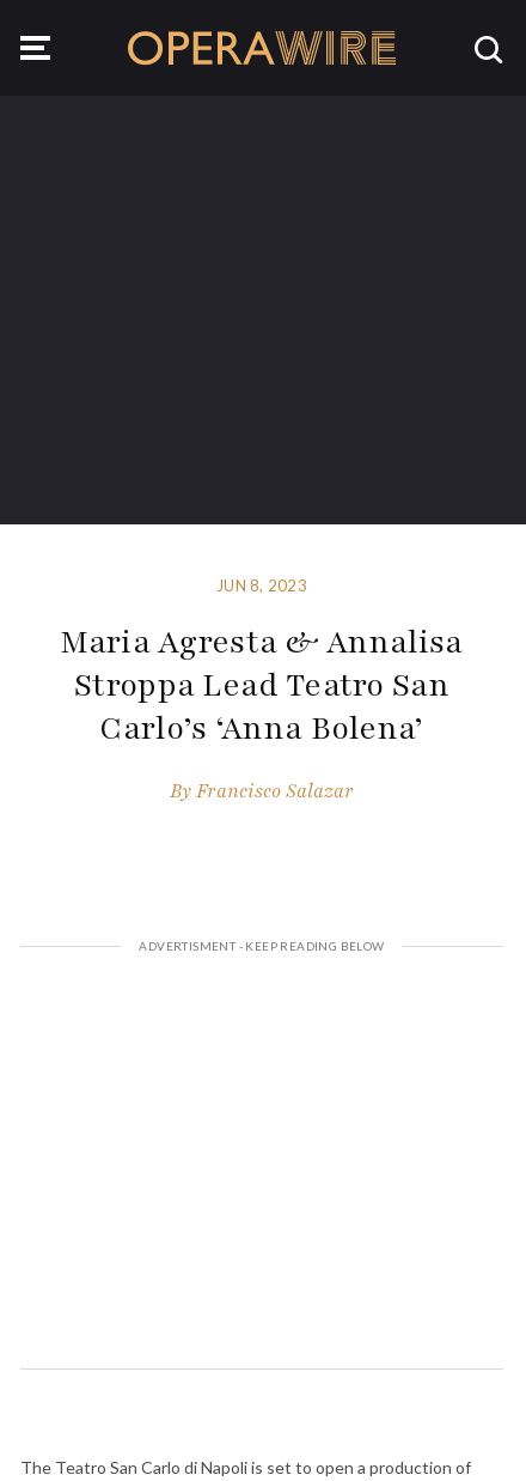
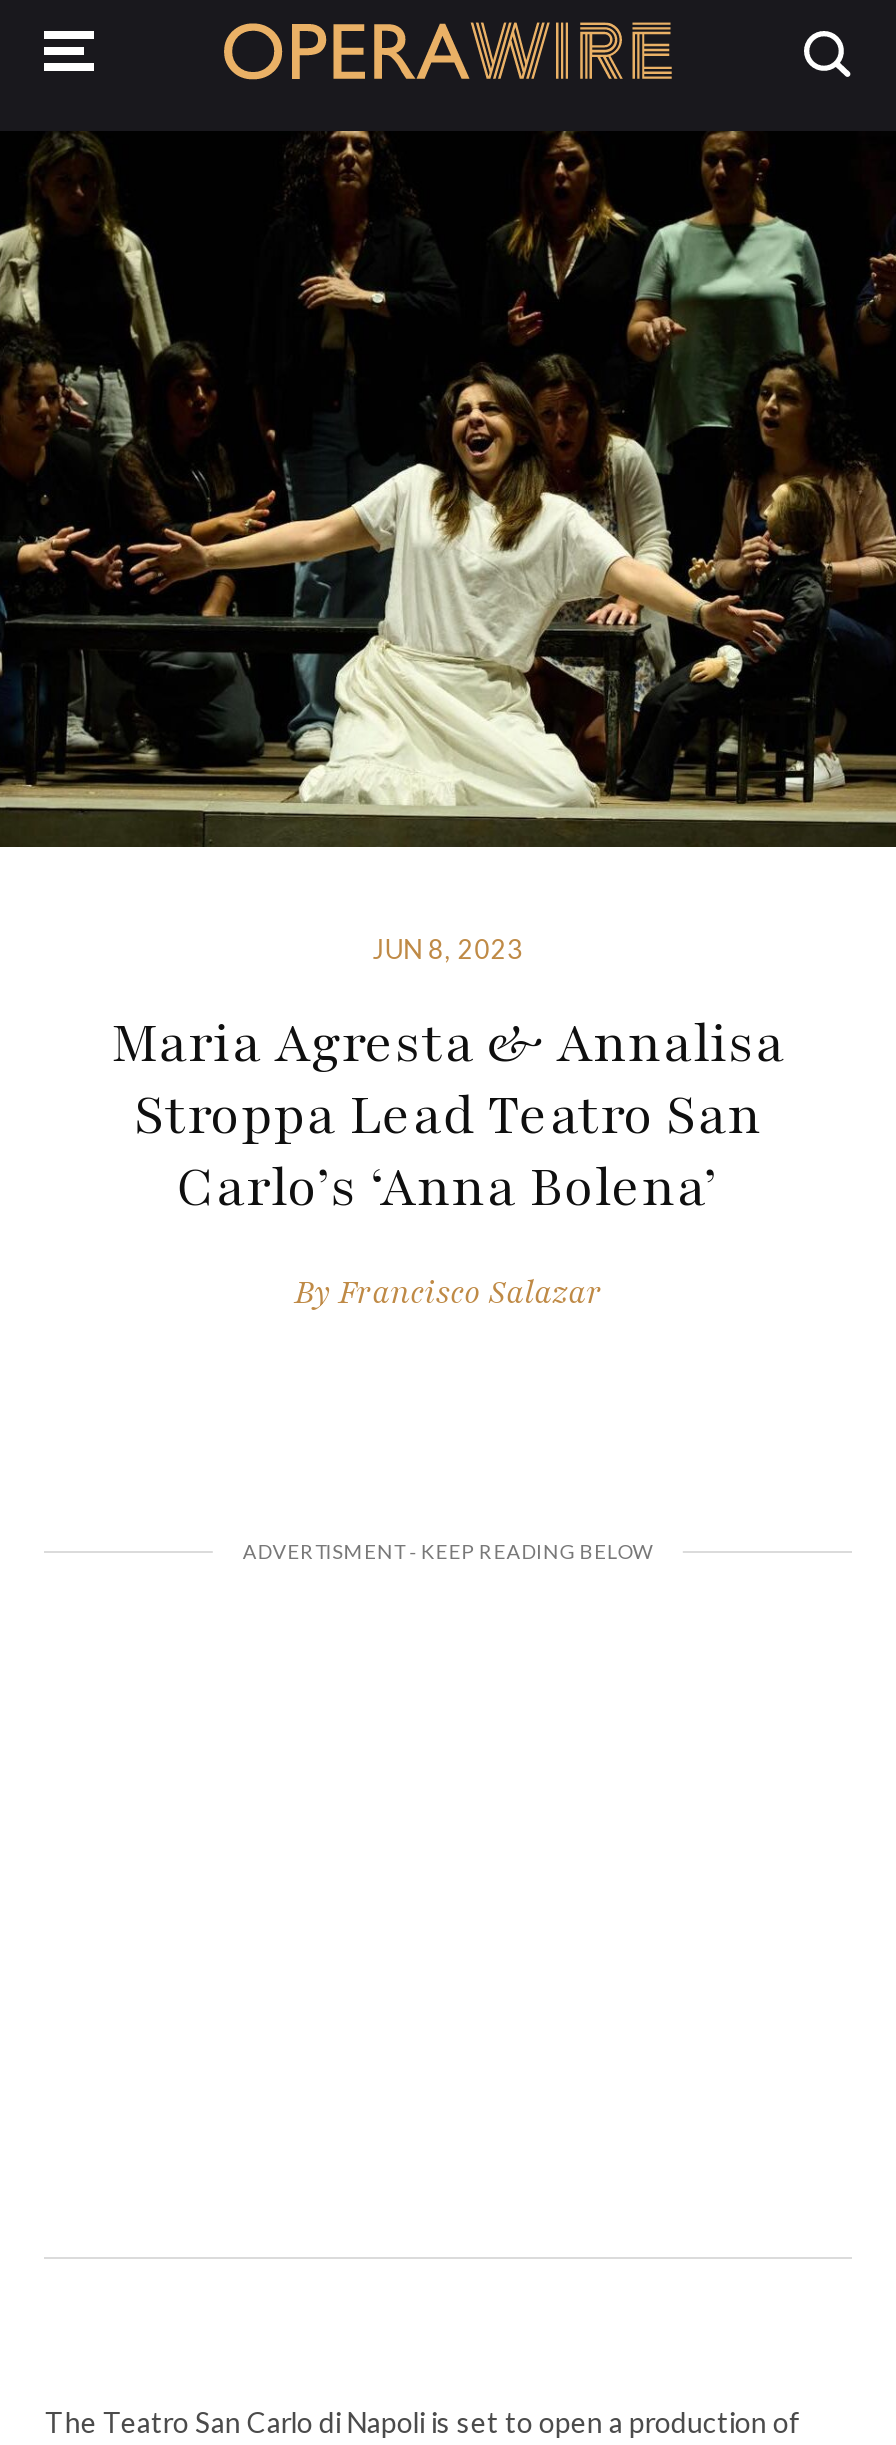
+ [image]
